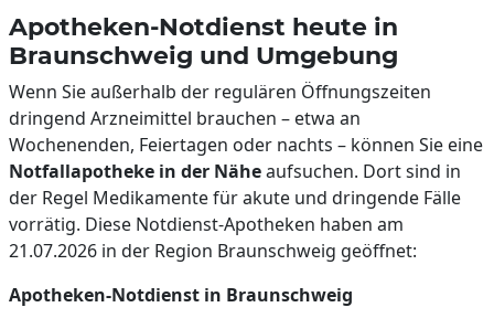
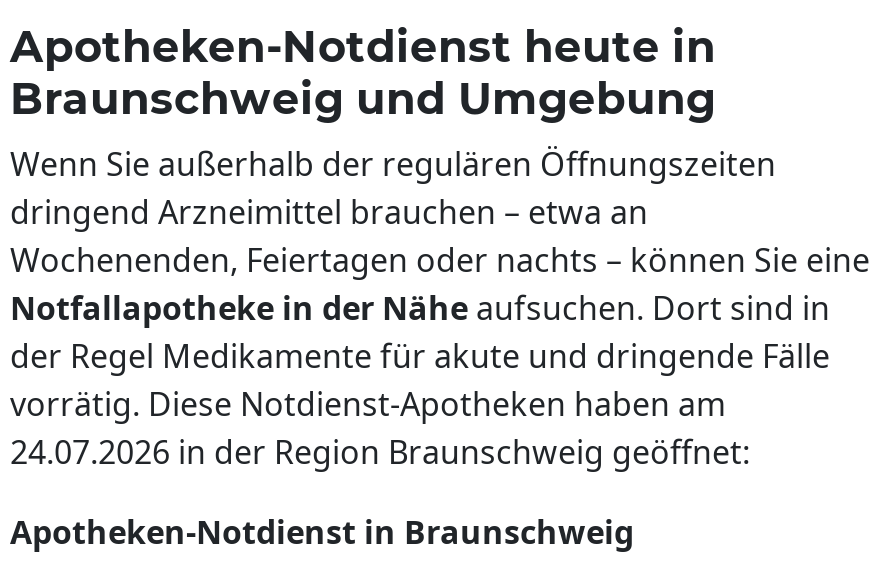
- 21.07.2026 in der Region Braunschweig geöffnet:
+ 24.07.2026 in der Region Braunschweig geöffnet:
